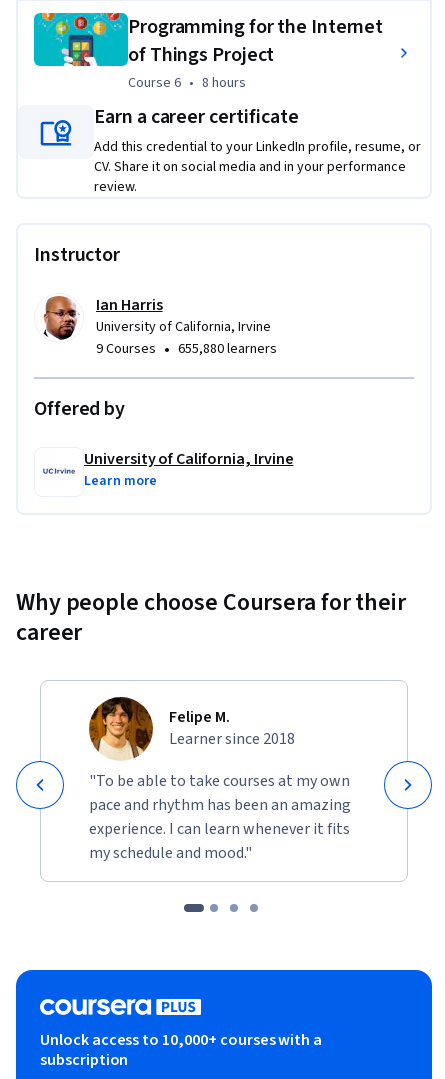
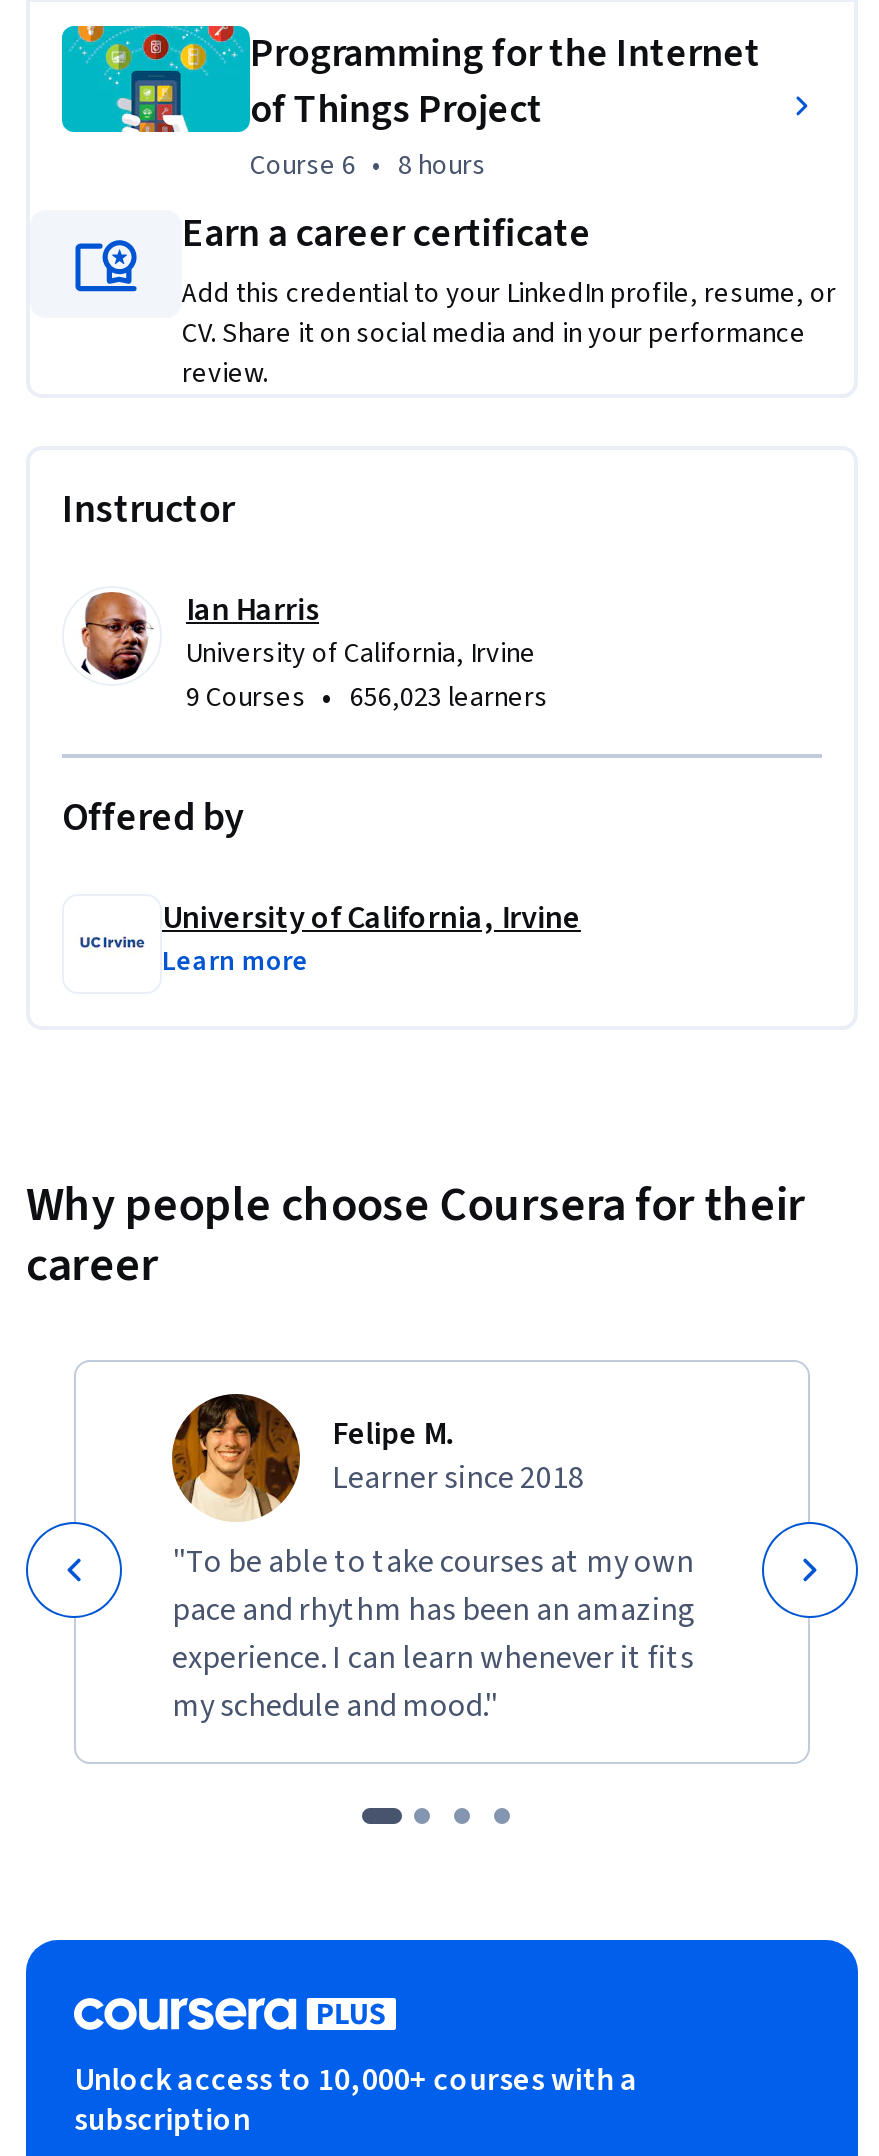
- 9 Courses • 655,880 learners
+ 9 Courses • 656,023 learners
